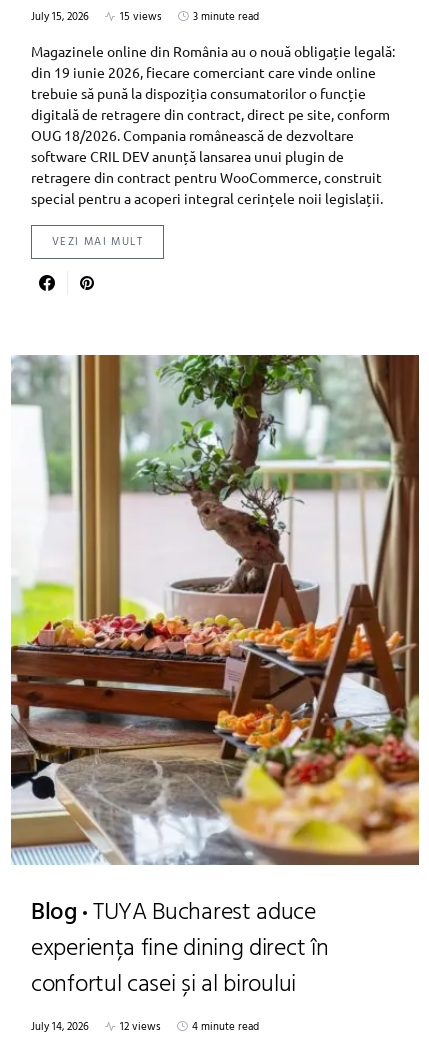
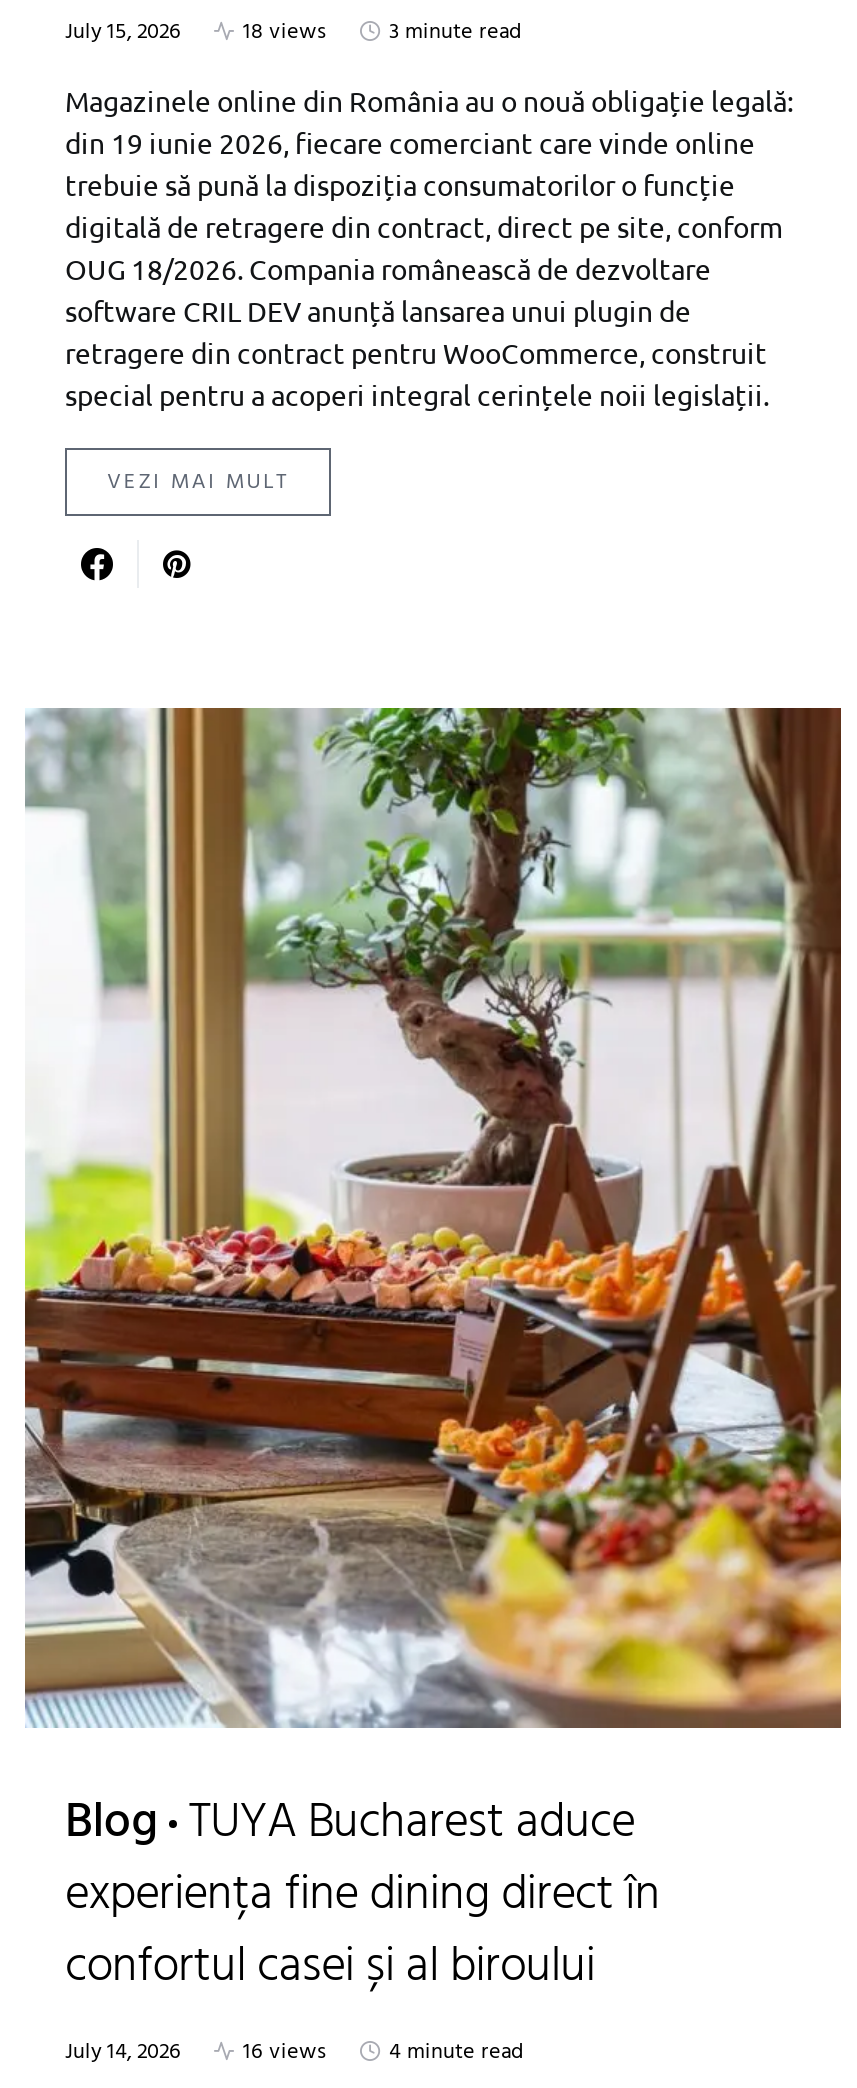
- July 15, 2026 15 views 3 minute read
+ July 15, 2026 18 views 3 minute read

- July 14, 2026 12 views 4 minute read
+ July 14, 2026 16 views 4 minute read
